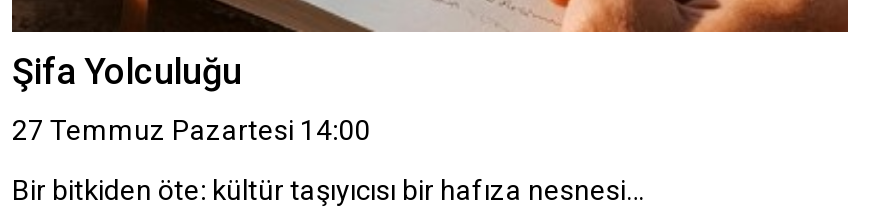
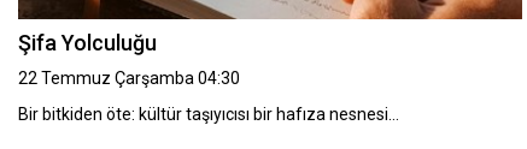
- 27 Temmuz Pazartesi 14:00
+ 22 Temmuz Çarşamba 04:30
